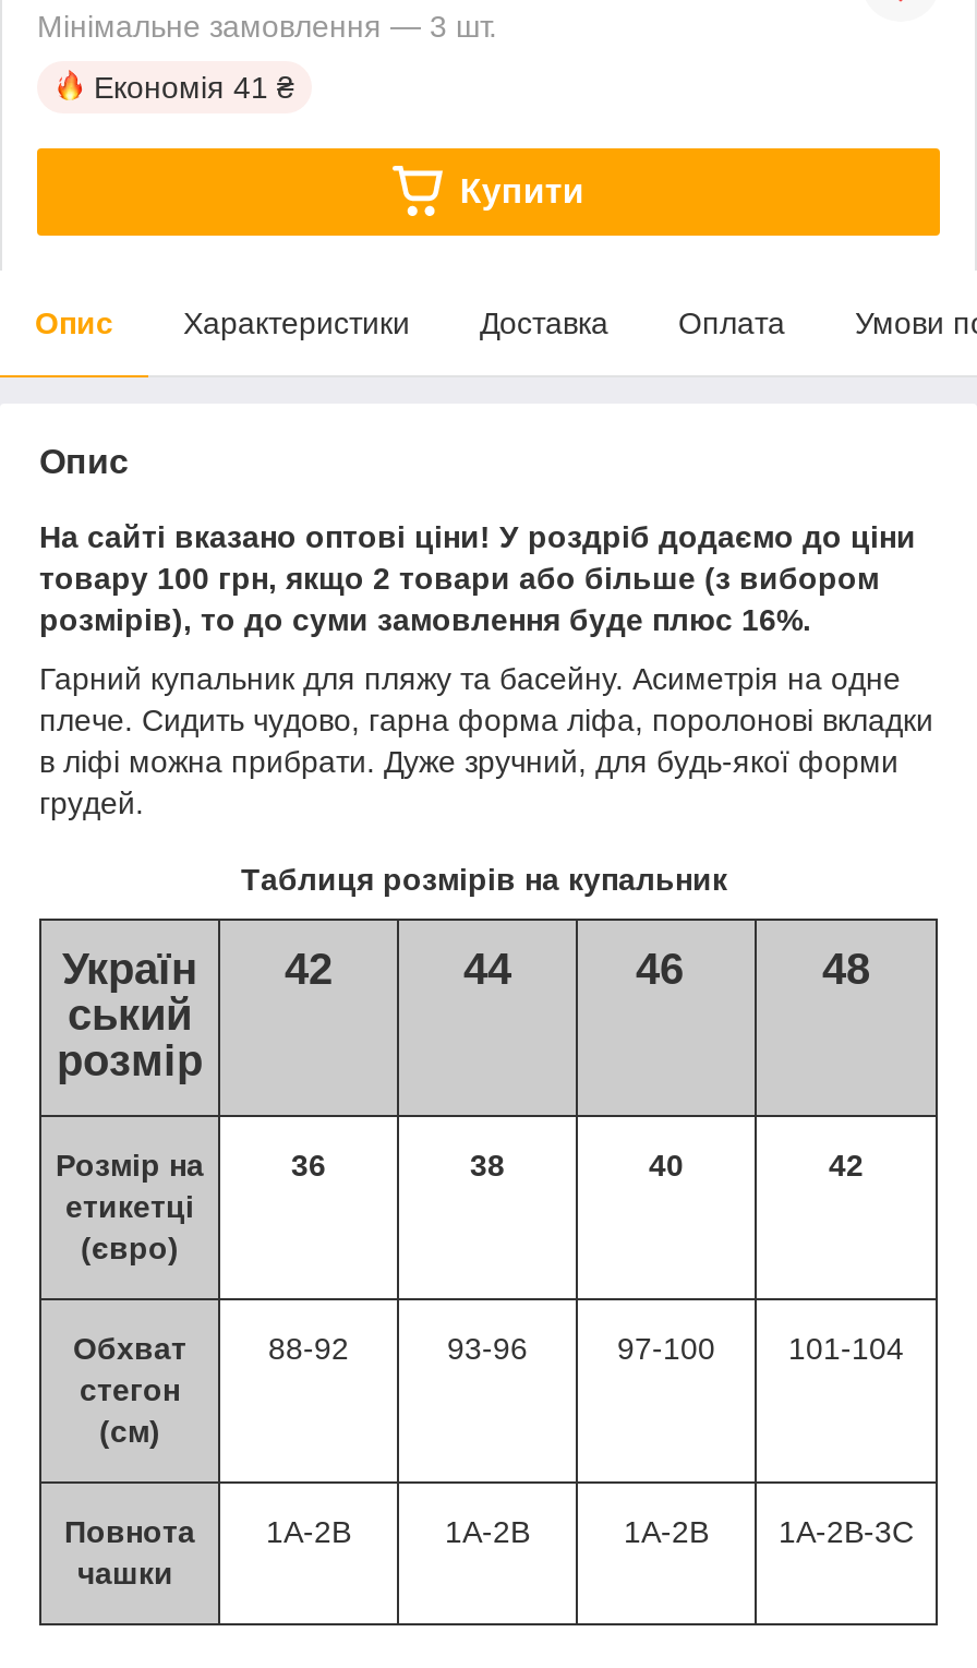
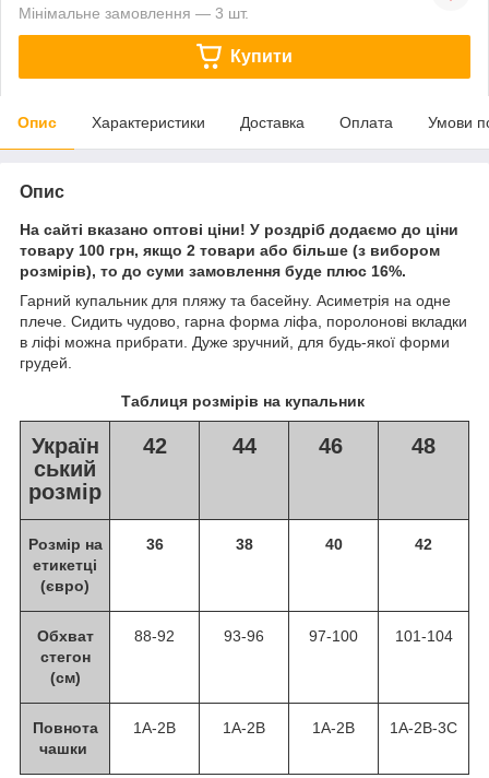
- Економія 41 ₴
